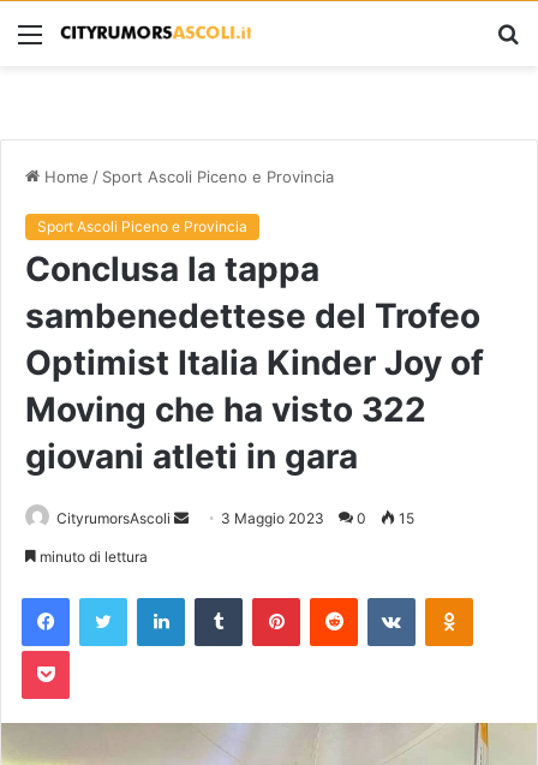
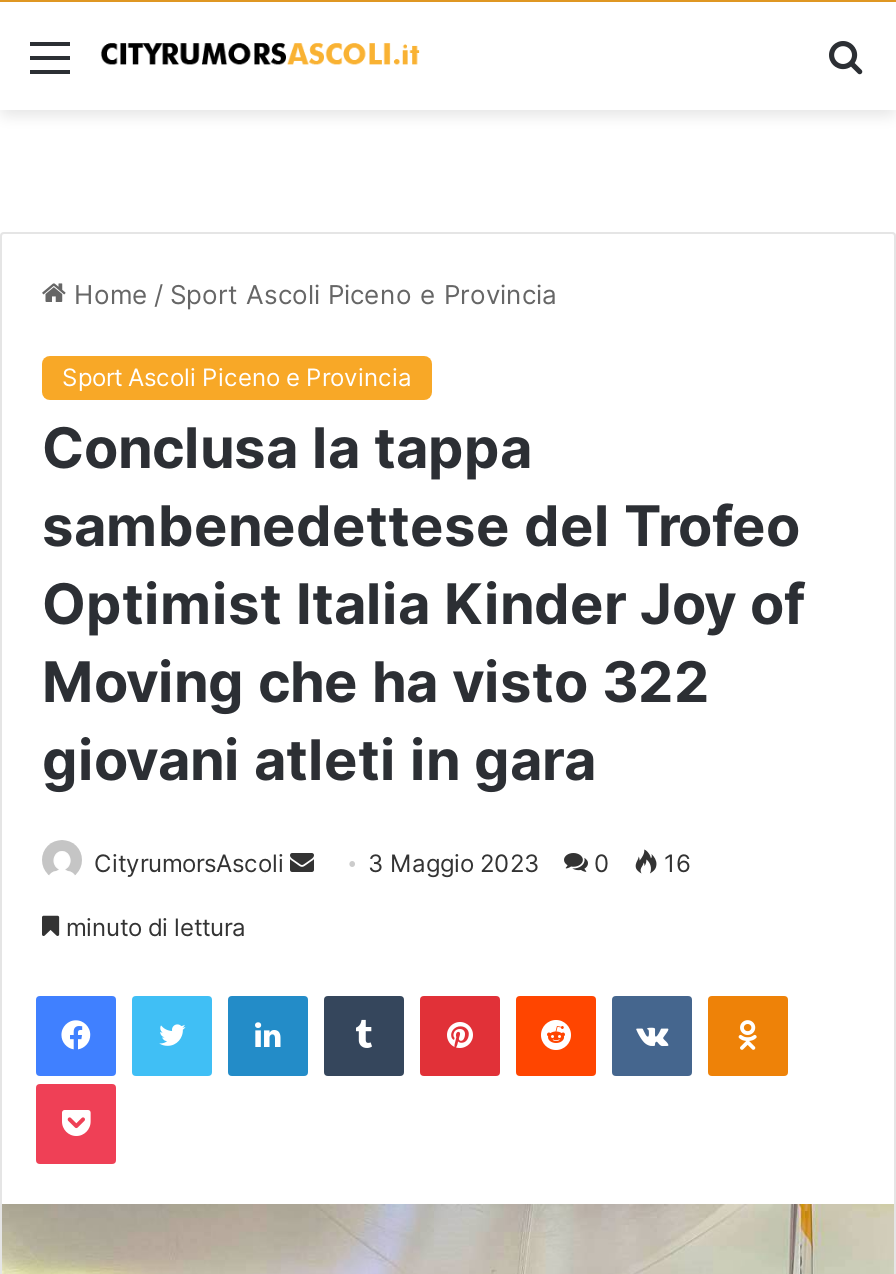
- CityrumorsAscoli I 3 Maggio 2023 0 15
+ CityrumorsAscoli I 3 Maggio 2023 0 16
